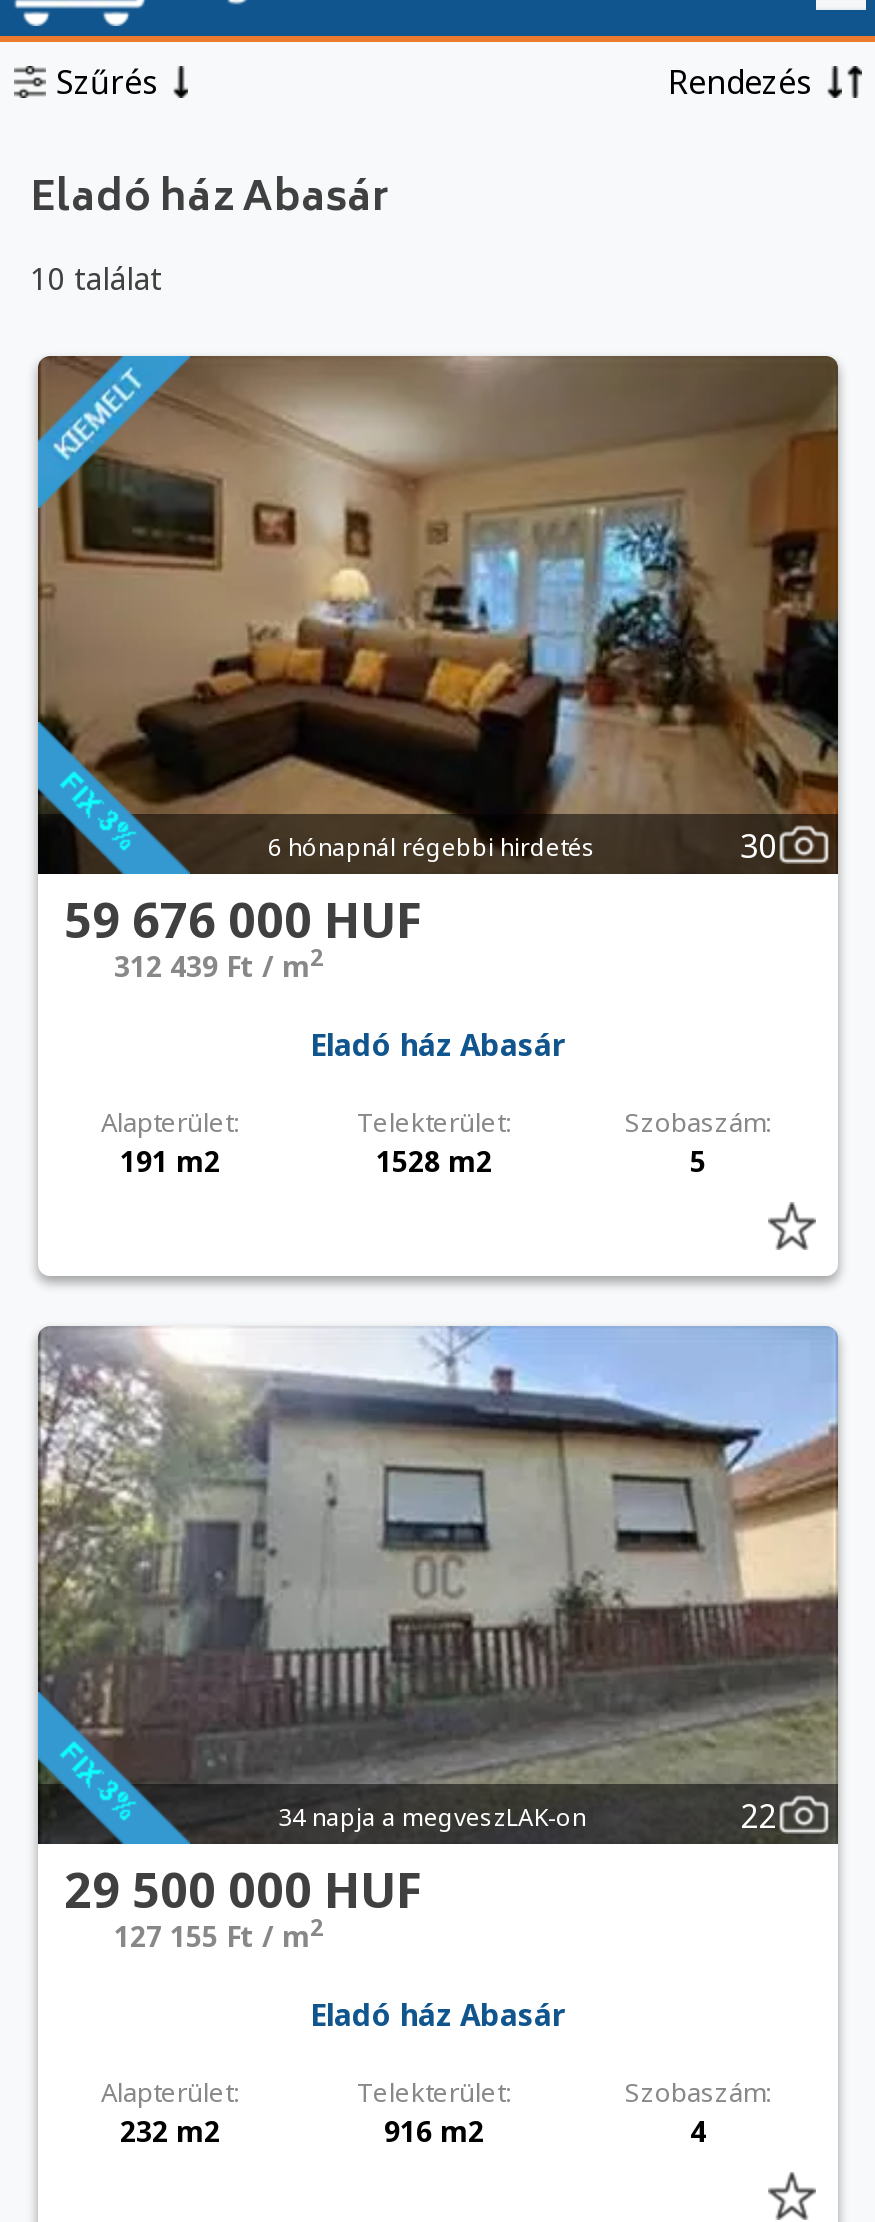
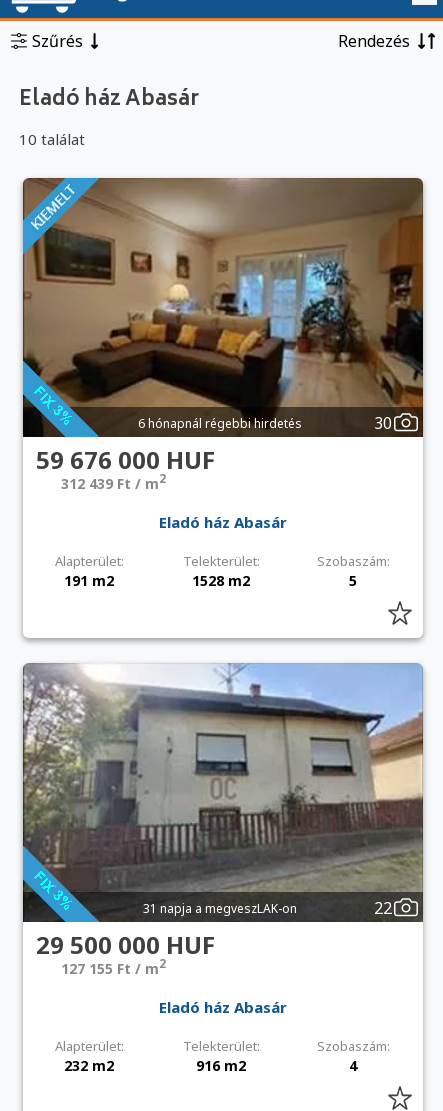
- 34 napja a megveszLAK-on
+ 31 napja a megveszLAK-on
